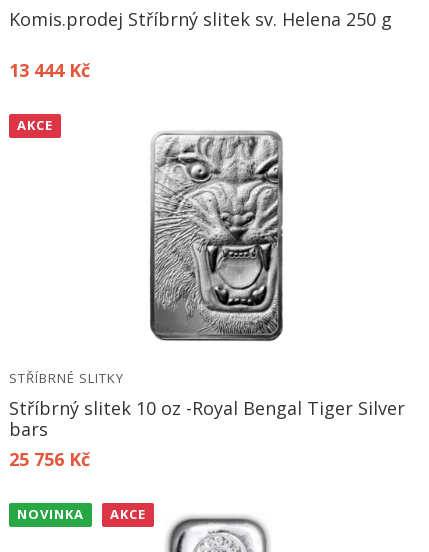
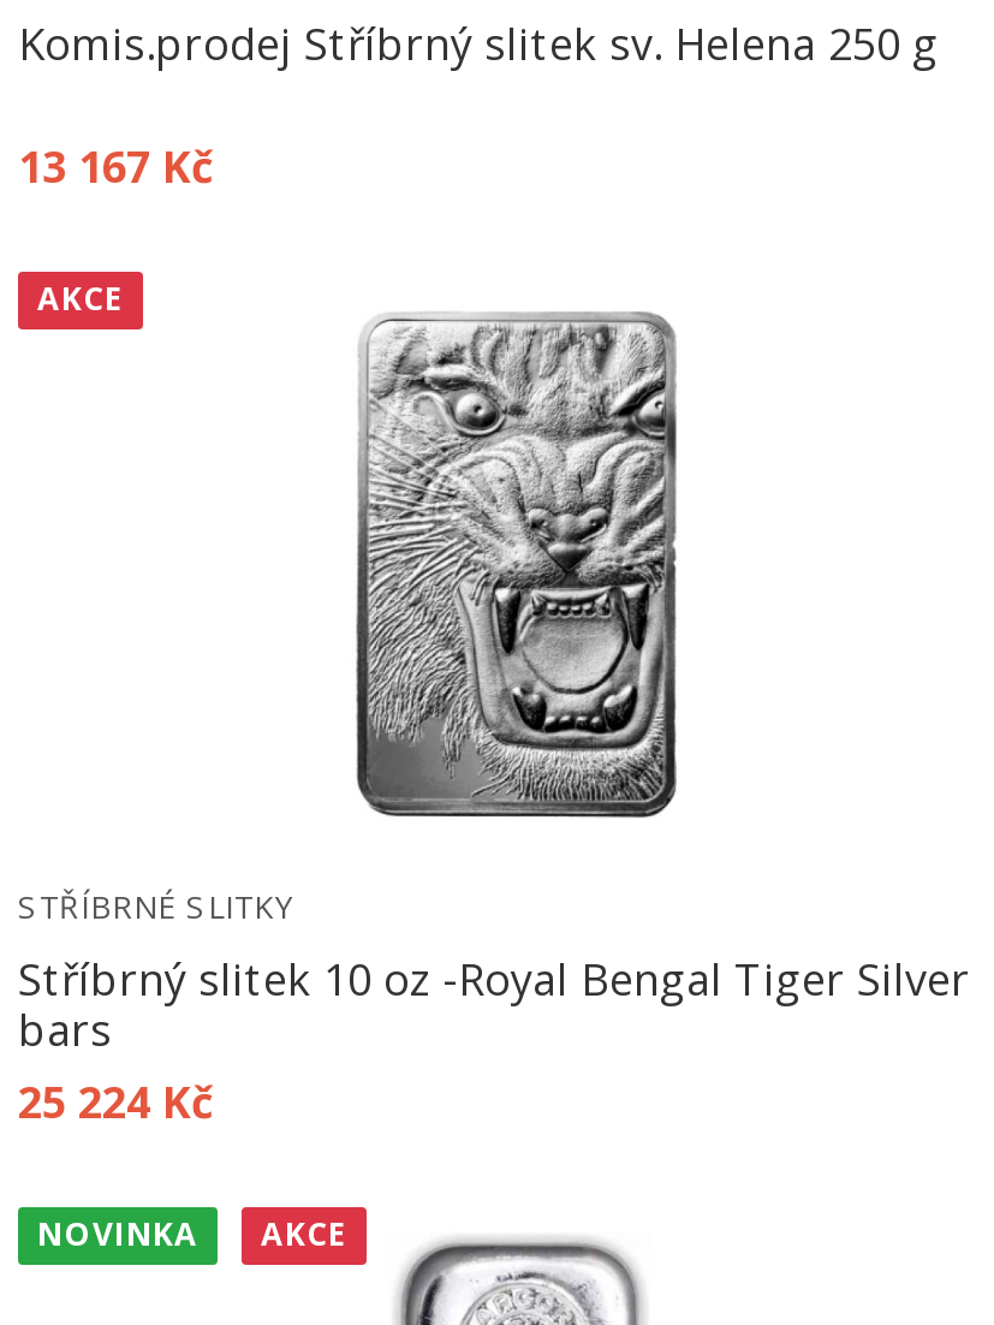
- 13 444 Kč
+ 13 167 Kč

- 25 756 Kč
+ 25 224 Kč
